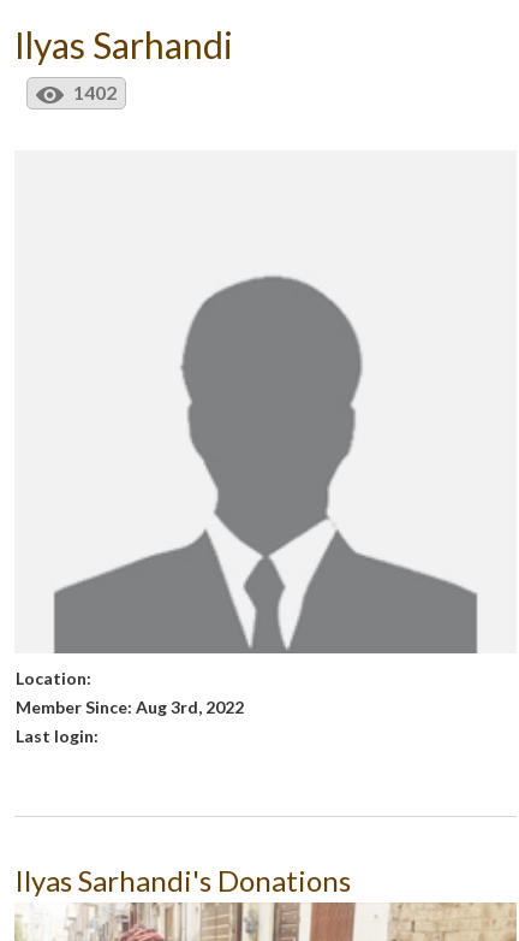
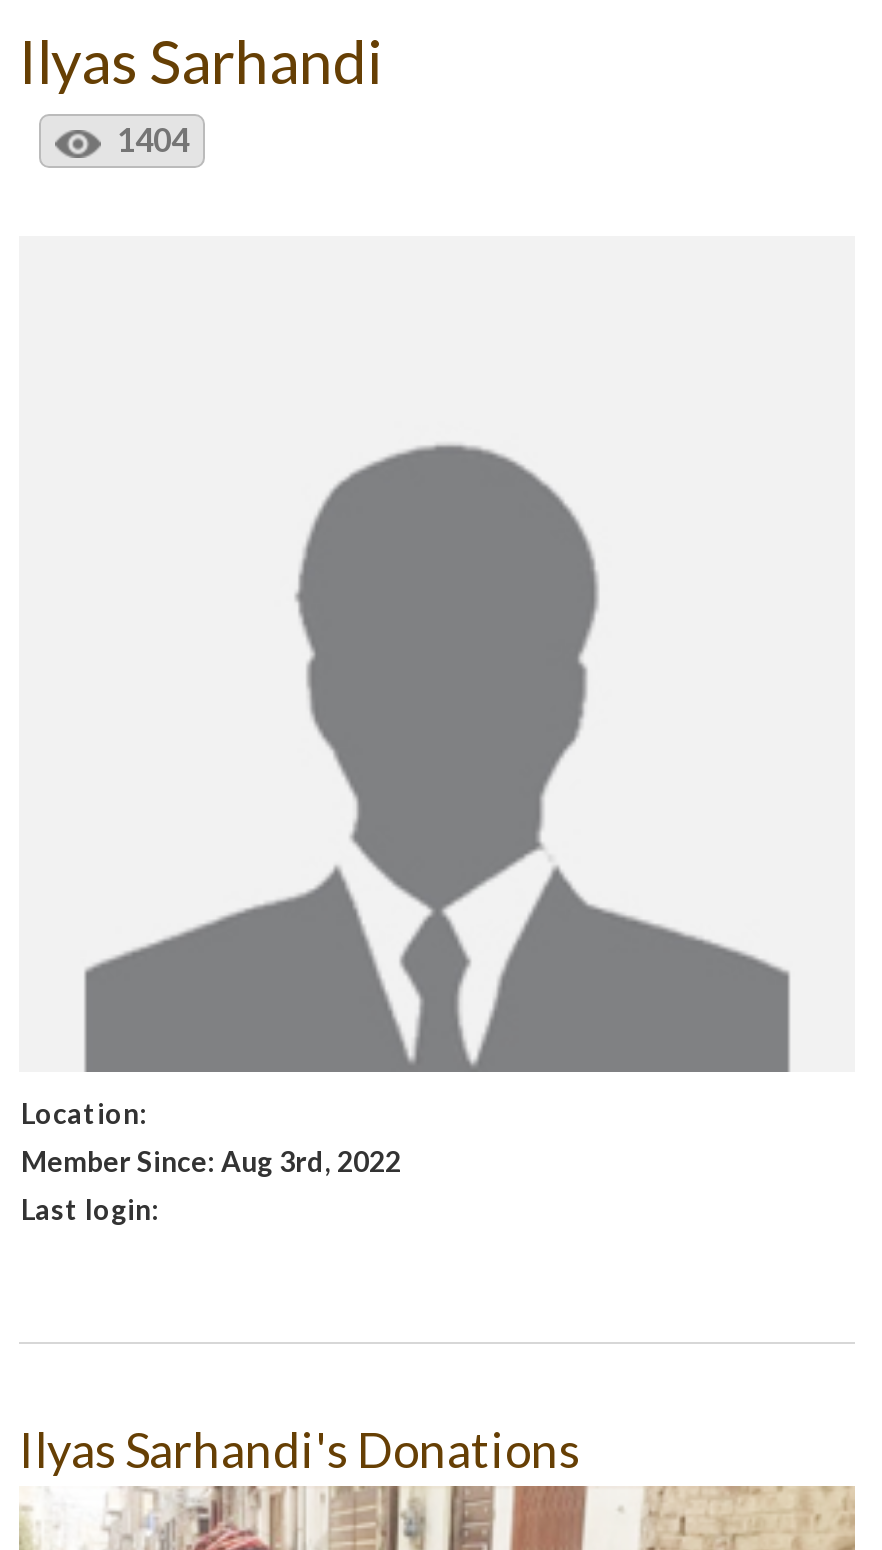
- 1402
+ 1404
